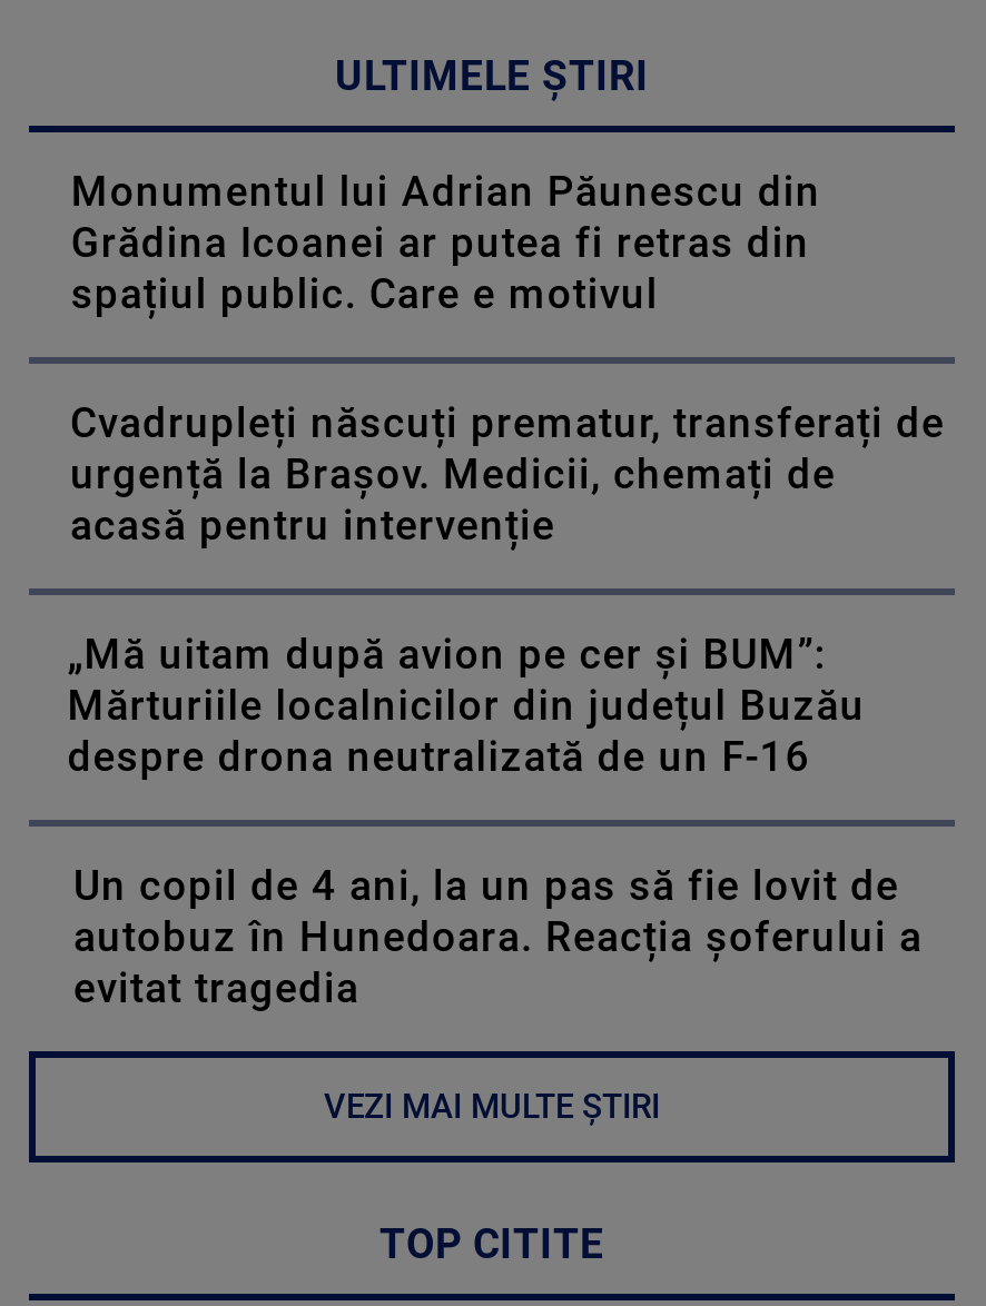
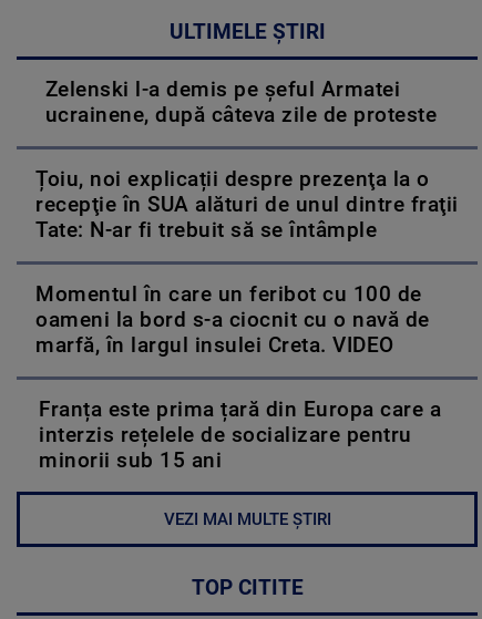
- Monumentul lui Adrian Păunescu din
- Grădina Icoanei ar putea fi retras din
- spațiul public. Care e motivul
+ Zelenski l-a demis pe șeful Armatei
+ ucrainene, după câteva zile de proteste

- Cvadrupleți născuți prematur, transferați de
- urgență la Brașov. Medicii, chemați de
- acasă pentru intervenție
+ Țoiu, noi explicații despre prezenţa la o
+ recepţie în SUA alături de unul dintre fraţii
+ Tate: N-ar fi trebuit să se întâmple

- „Mă uitam după avion pe cer și BUM”:
- Mărturiile localnicilor din județul Buzău
- despre drona neutralizată de un F-16
+ Momentul în care un feribot cu 100 de
+ oameni la bord s-a ciocnit cu o navă de
+ marfă, în largul insulei Creta. VIDEO

- Un copil de 4 ani, la un pas să fie lovit de
- autobuz în Hunedoara. Reacția șoferului a
- evitat tragedia
+ Franța este prima țară din Europa care a
+ interzis rețelele de socializare pentru
+ minorii sub 15 ani
